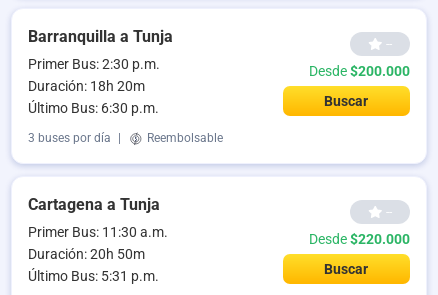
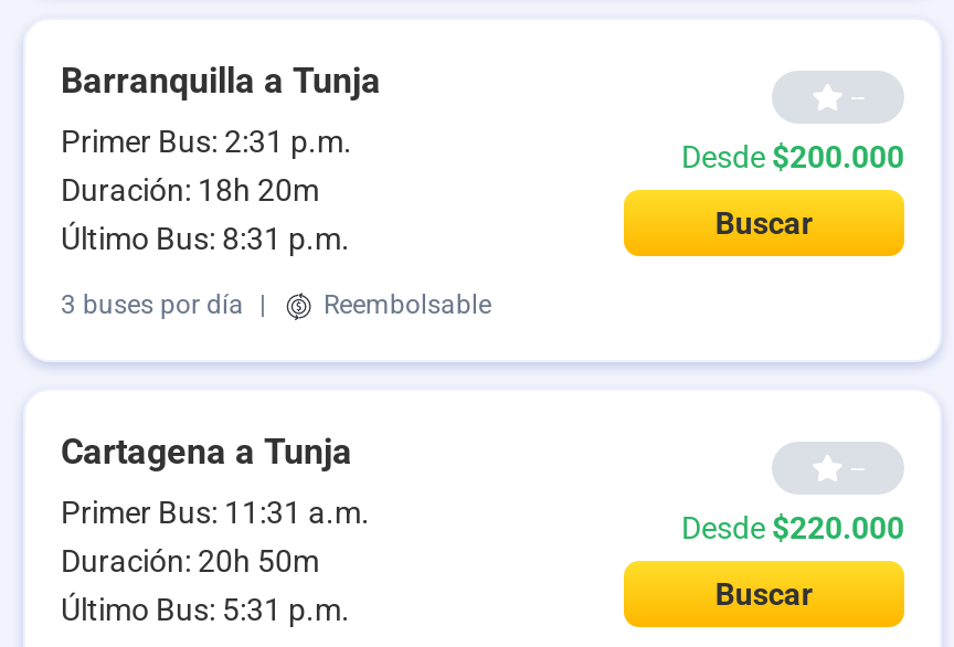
- Primer Bus: 2:30 p.m.
+ Primer Bus: 2:31 p.m.

- Último Bus: 6:30 p.m.
+ Último Bus: 8:31 p.m.

- Primer Bus: 11:30 a.m.
+ Primer Bus: 11:31 a.m.
